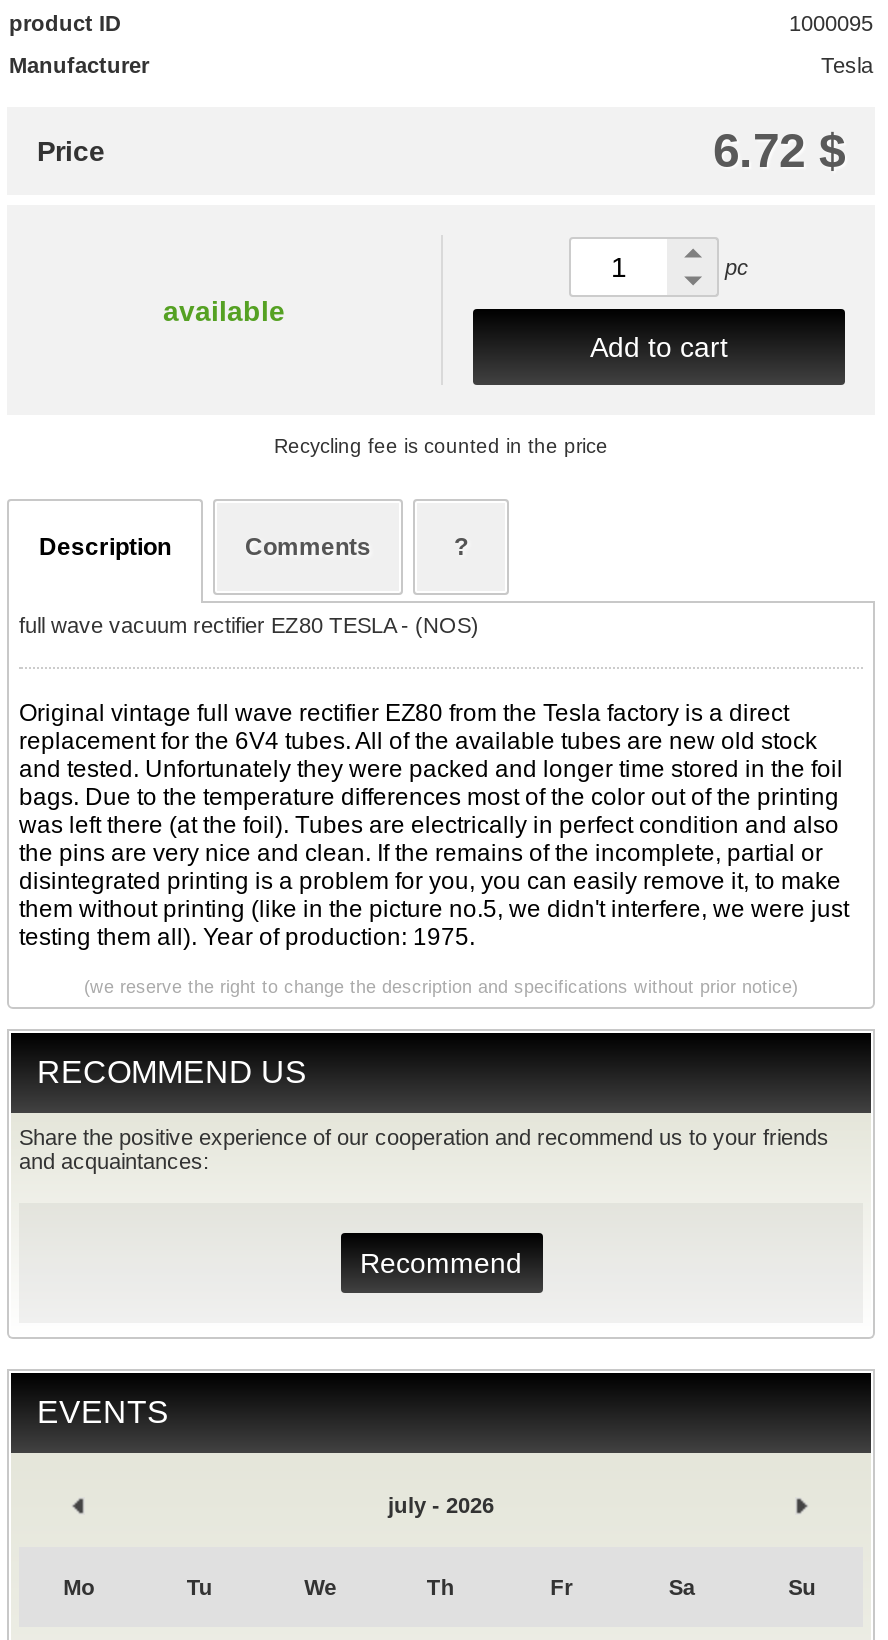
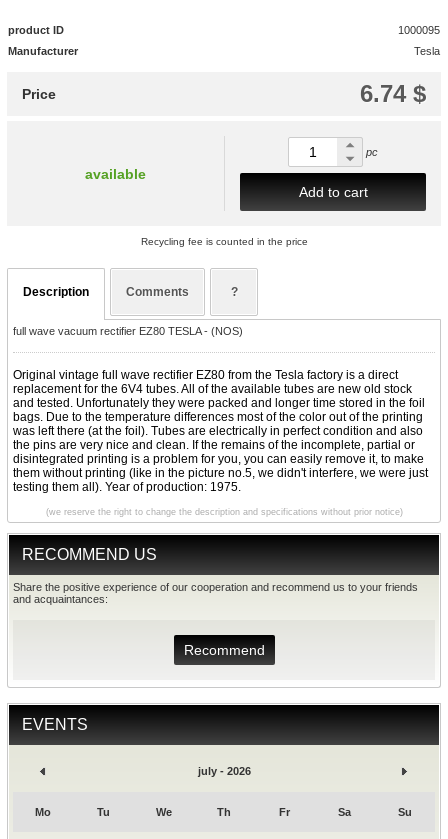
- 6.72 $
+ 6.74 $
